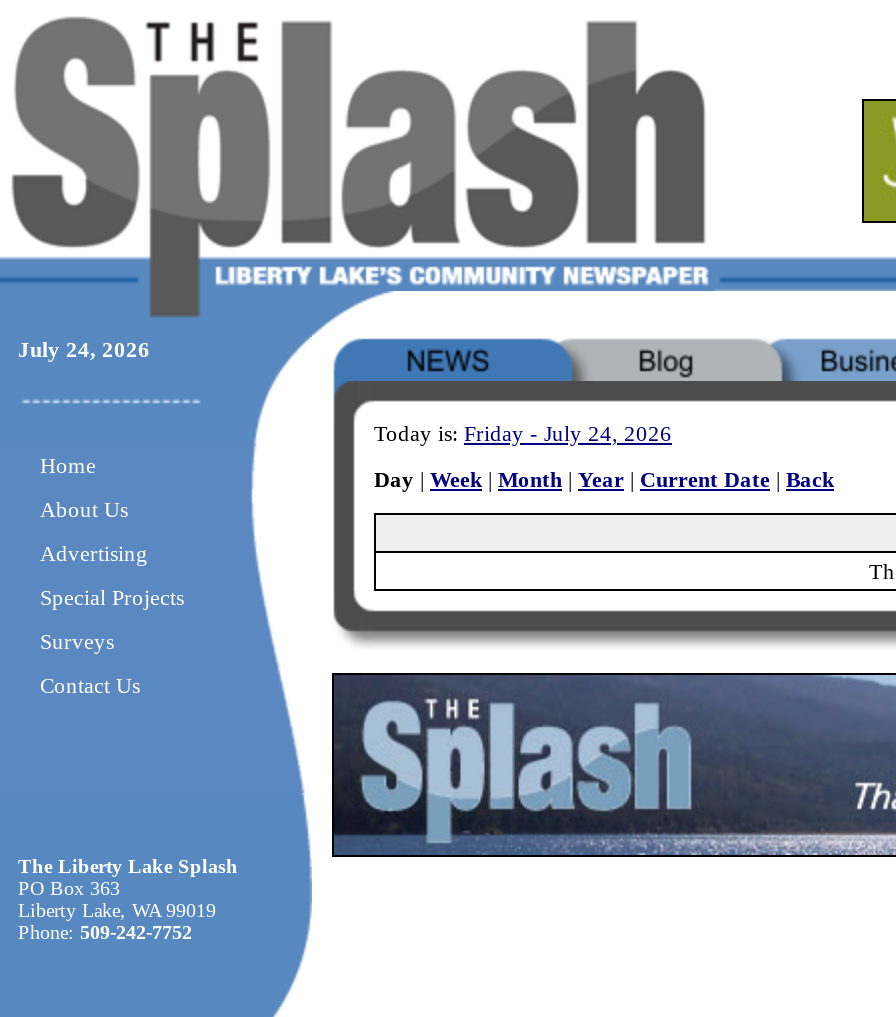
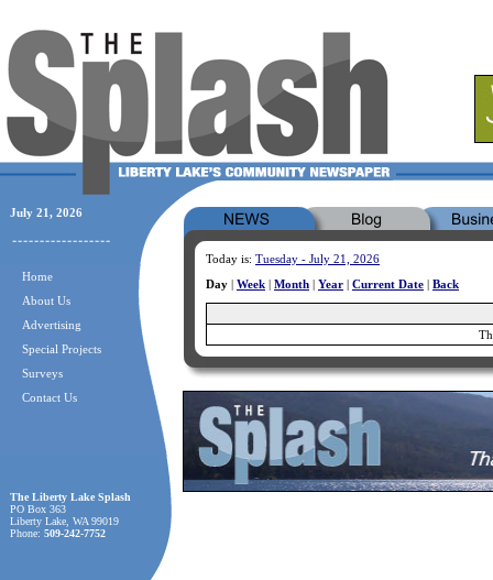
- July 24, 2026
+ July 21, 2026

- Today is: Friday - July 24, 2026
+ Today is: Tuesday - July 21, 2026
